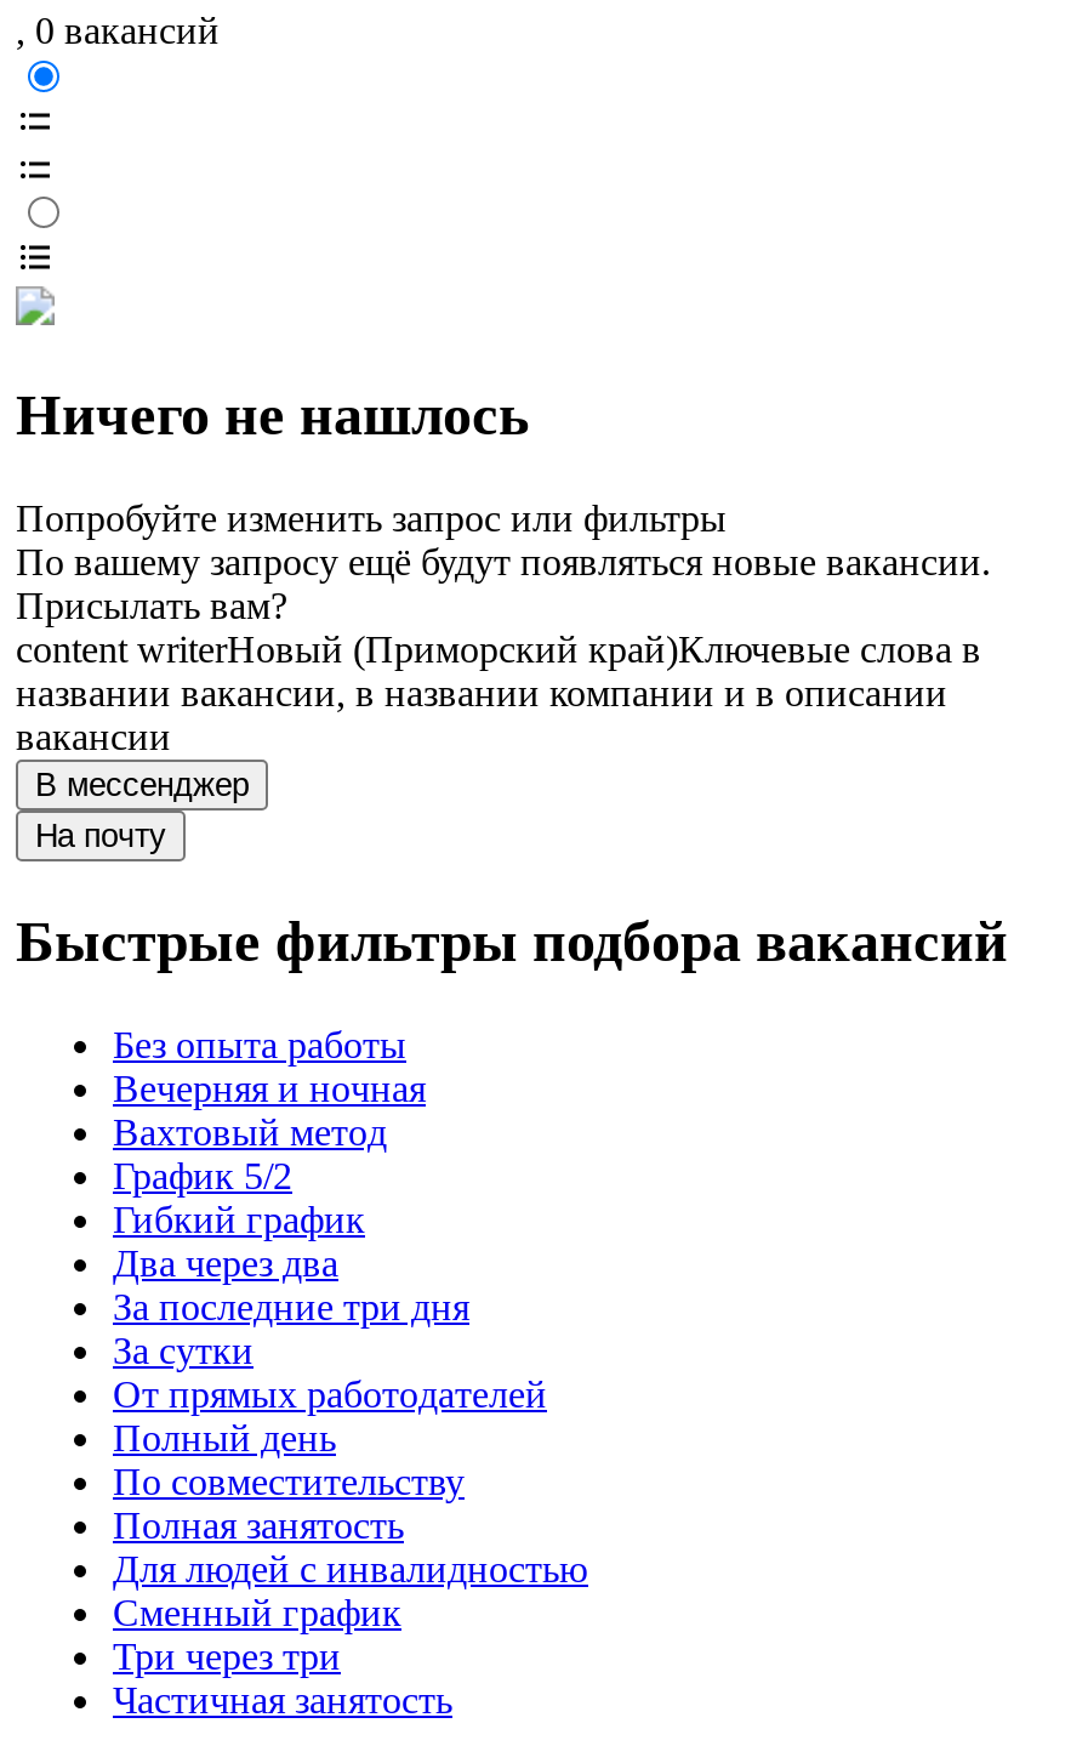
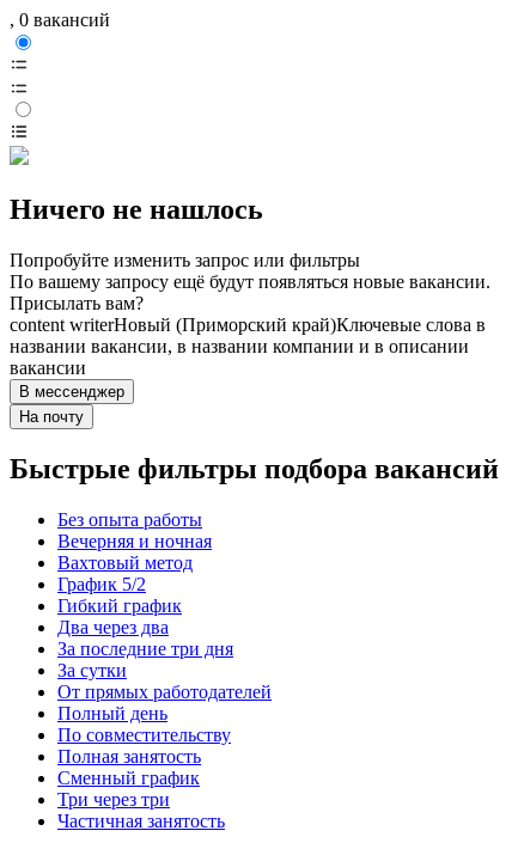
- Для людей с инвалидностью
